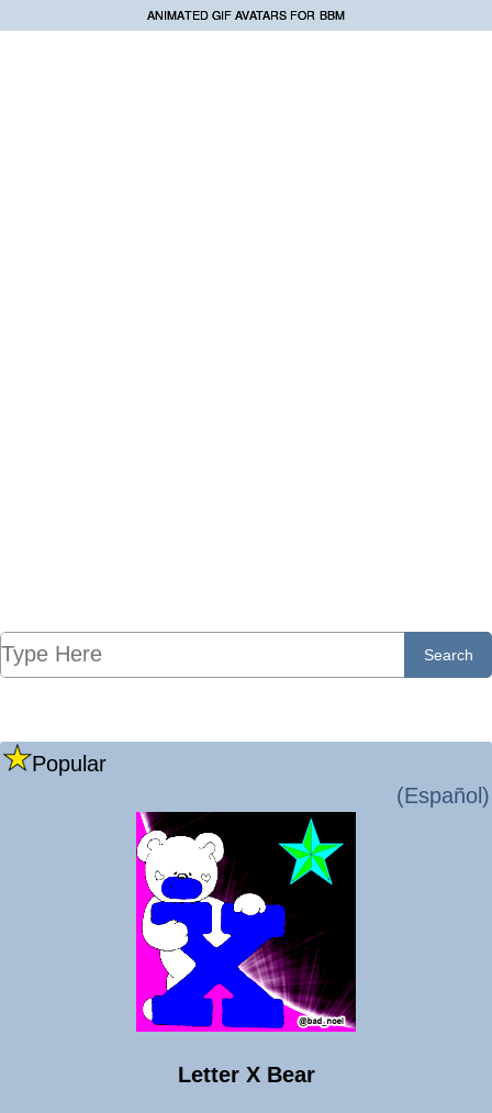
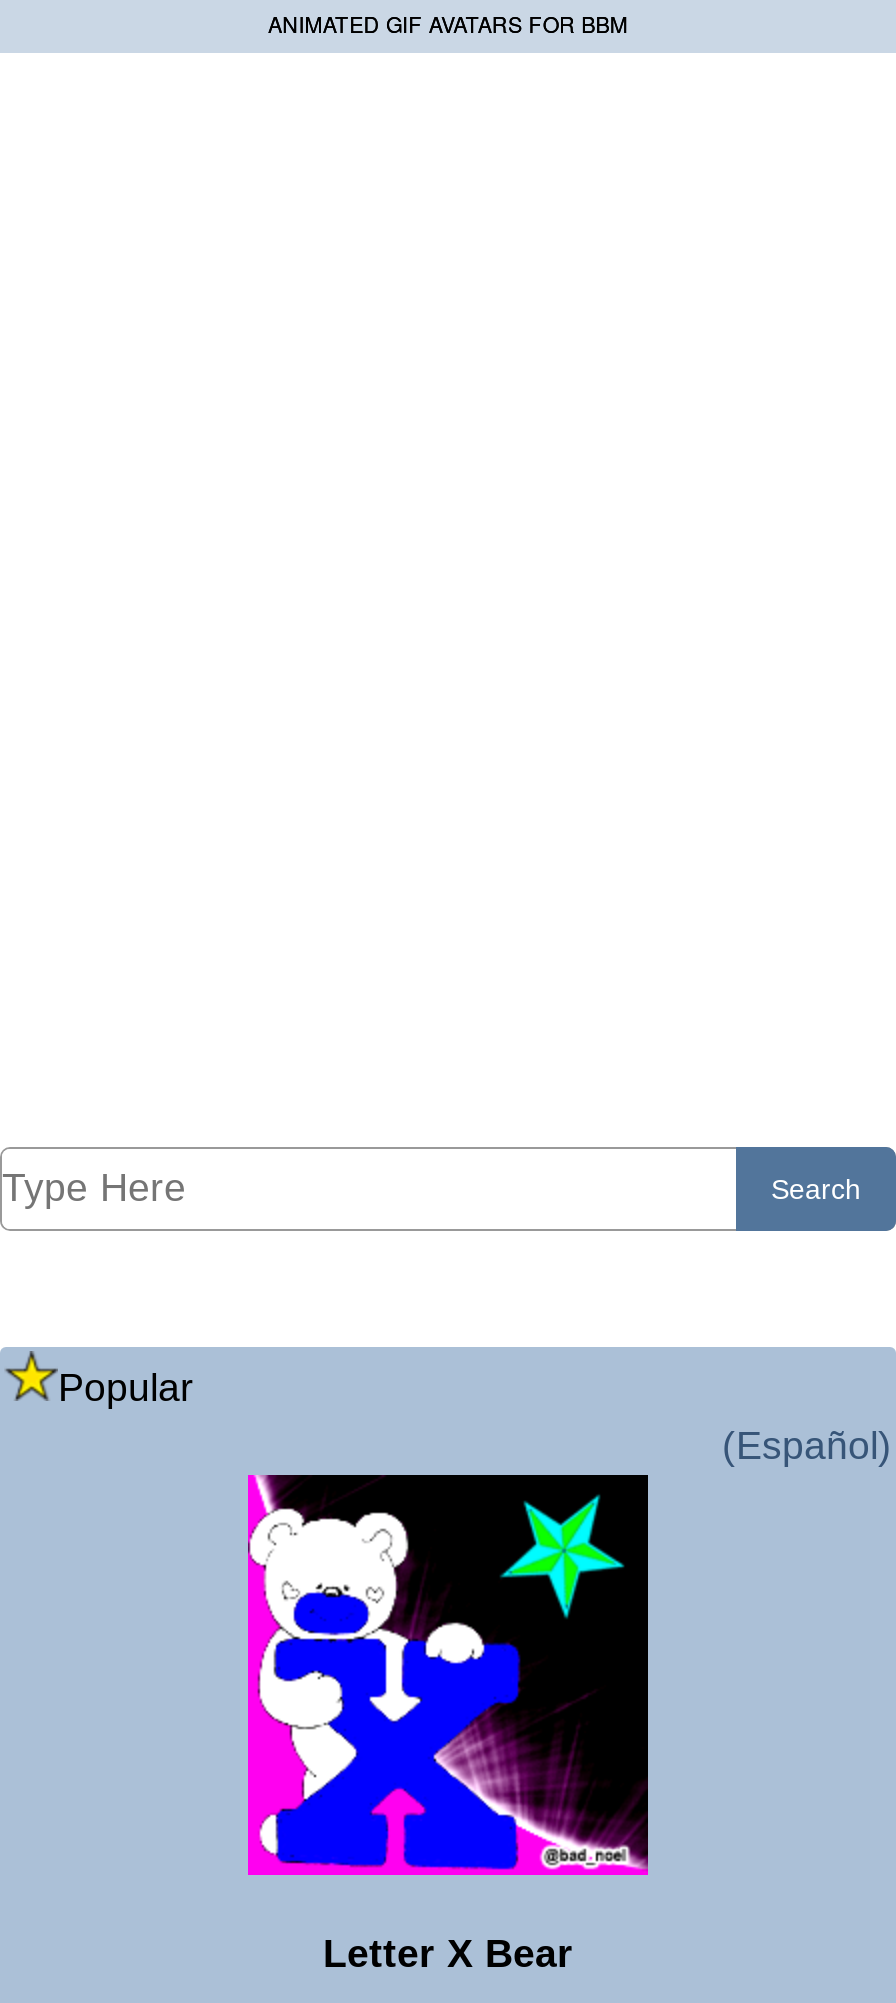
- [image]
+ [image]
